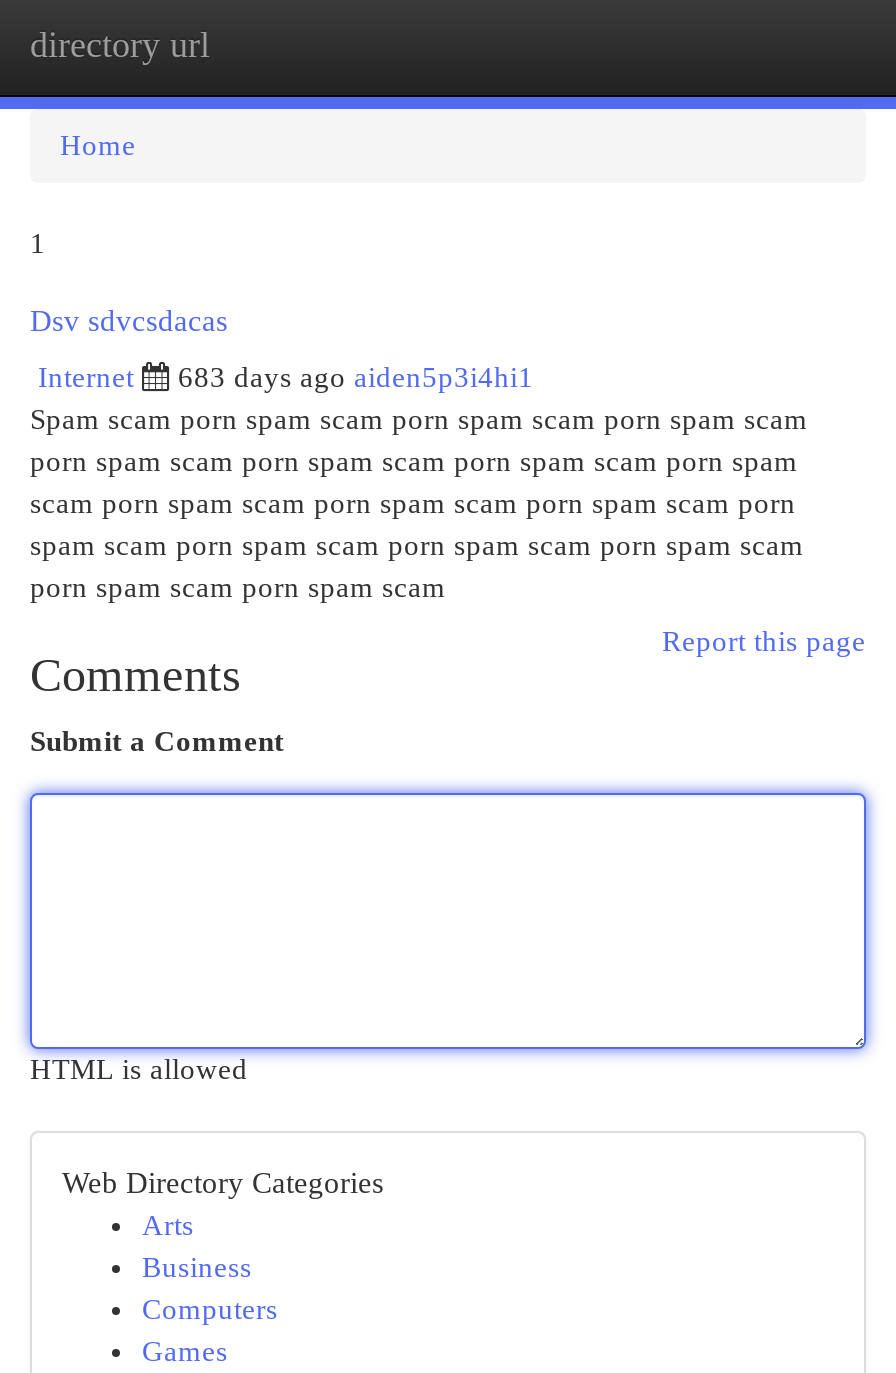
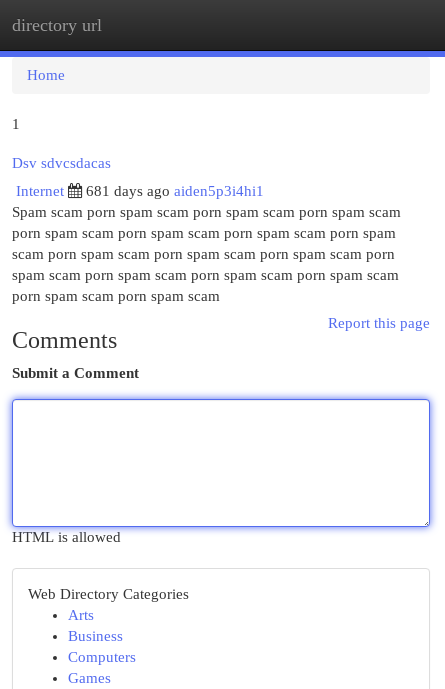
- 683 days ago aiden5p3i4hi1
+ 681 days ago aiden5p3i4hi1
